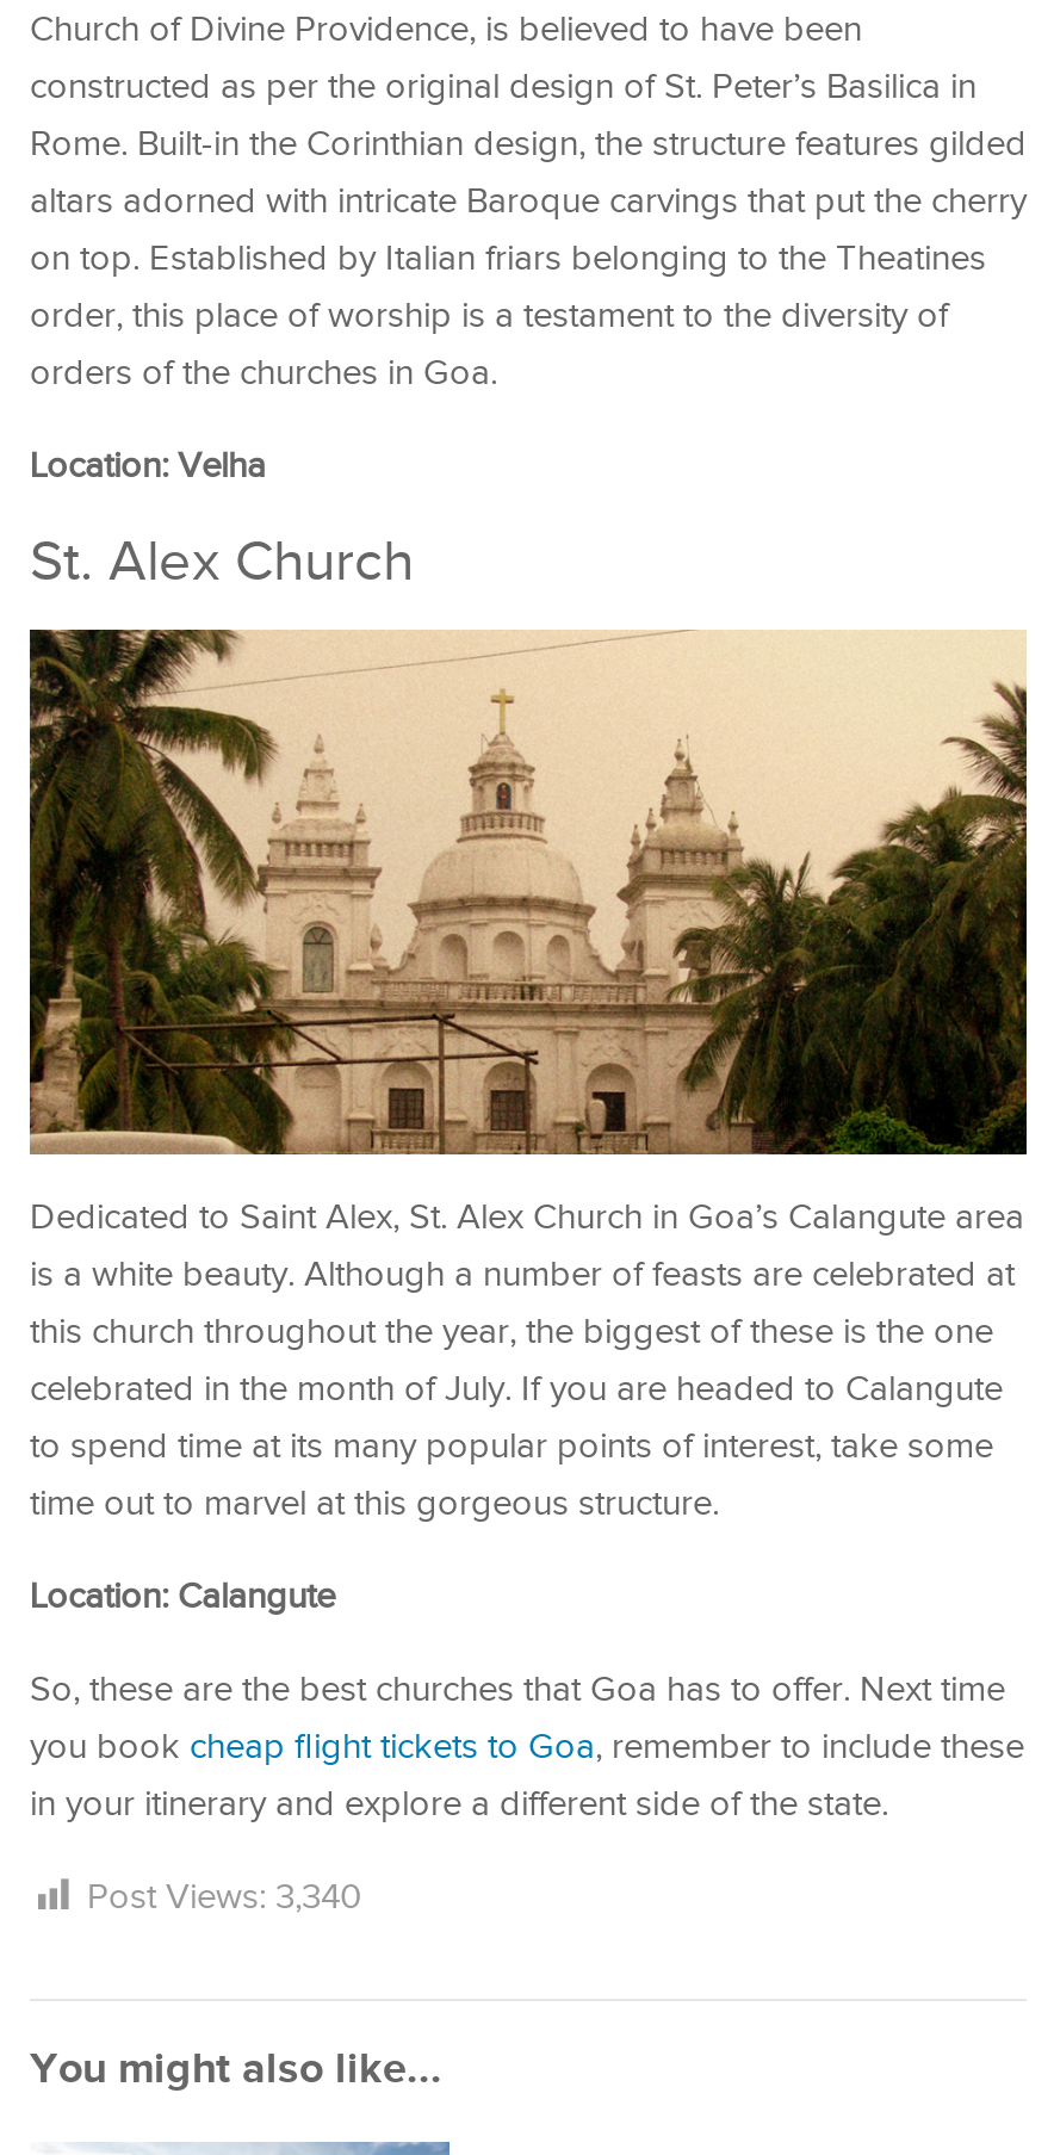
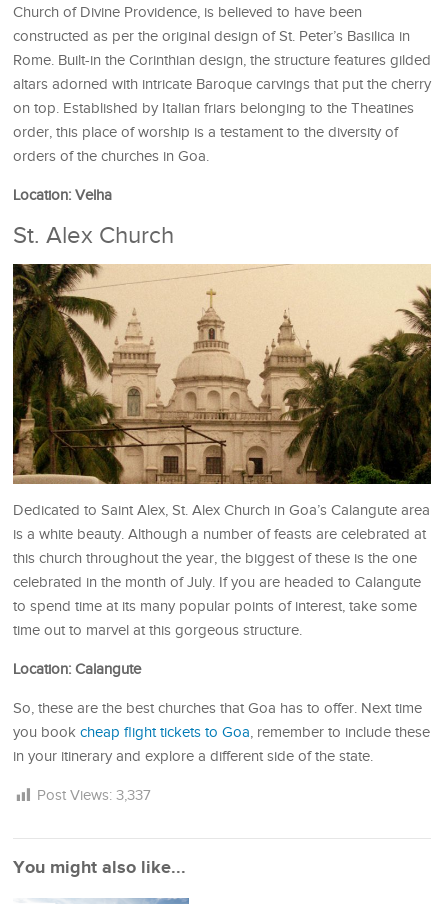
- Post Views: 3,340
+ Post Views: 3,337
